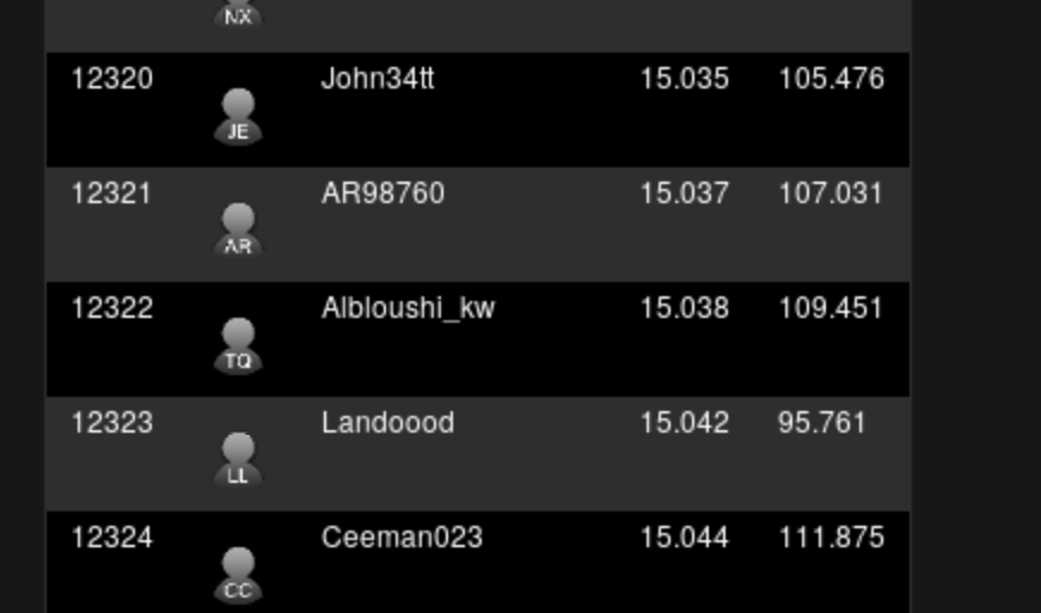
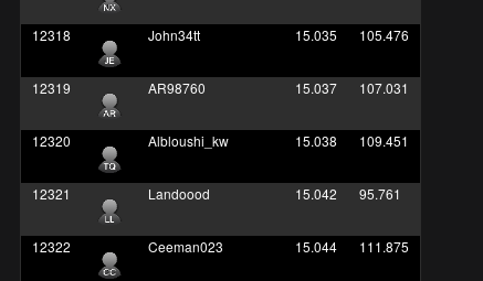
- 12320
+ 12318

- 12321
+ 12319

- 12322
+ 12320

- 12323
+ 12321

- 12324
+ 12322
